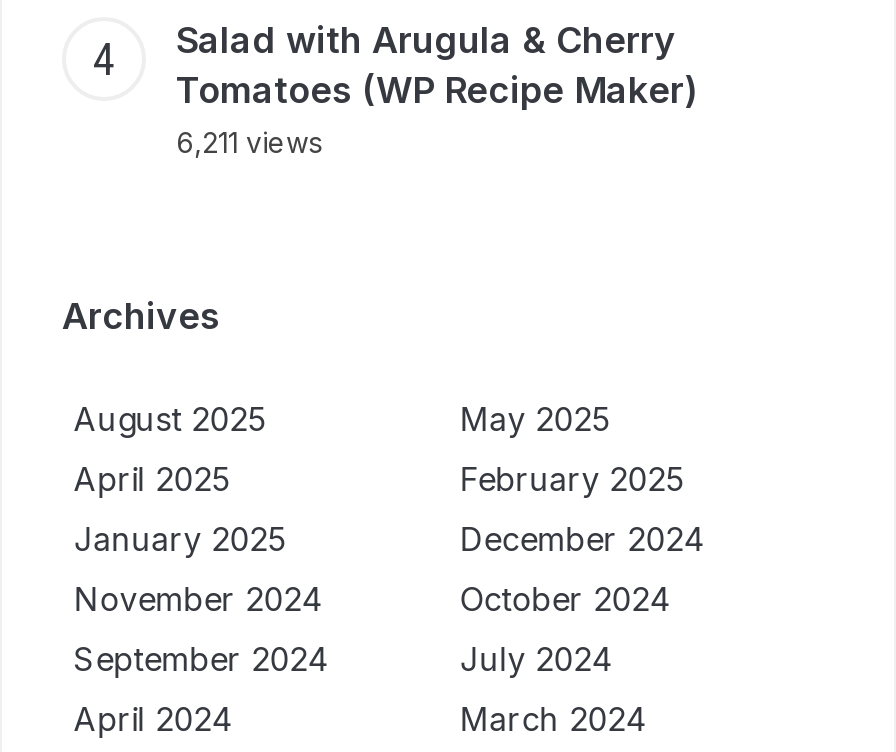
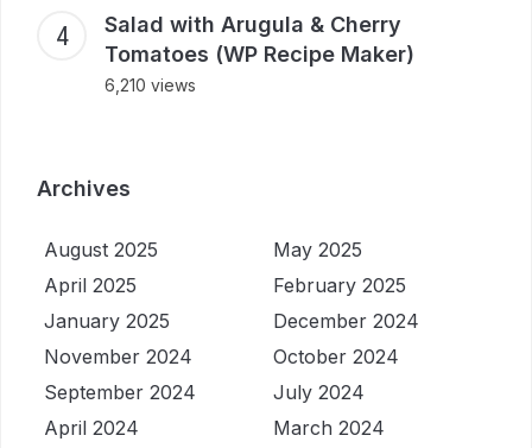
- 6,211 views
+ 6,210 views
